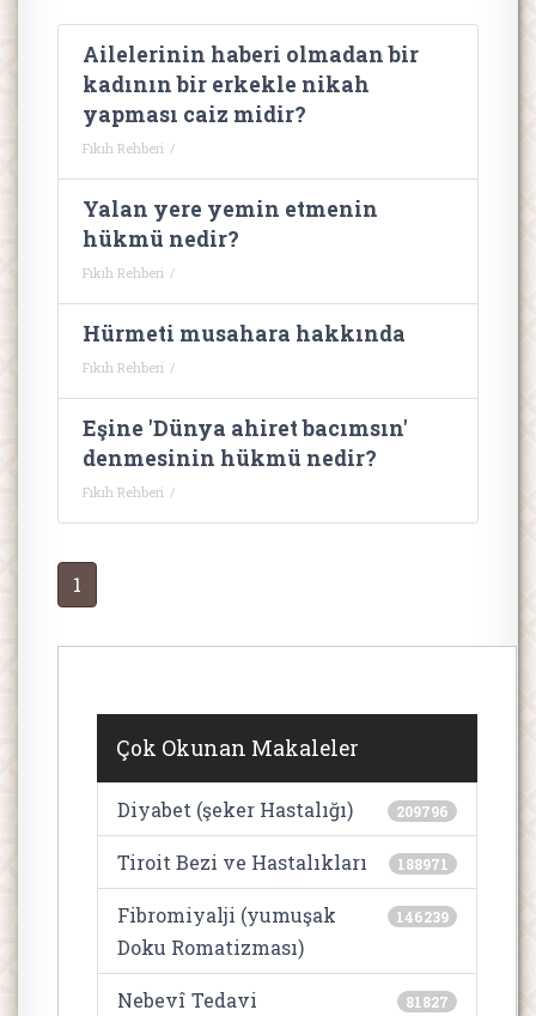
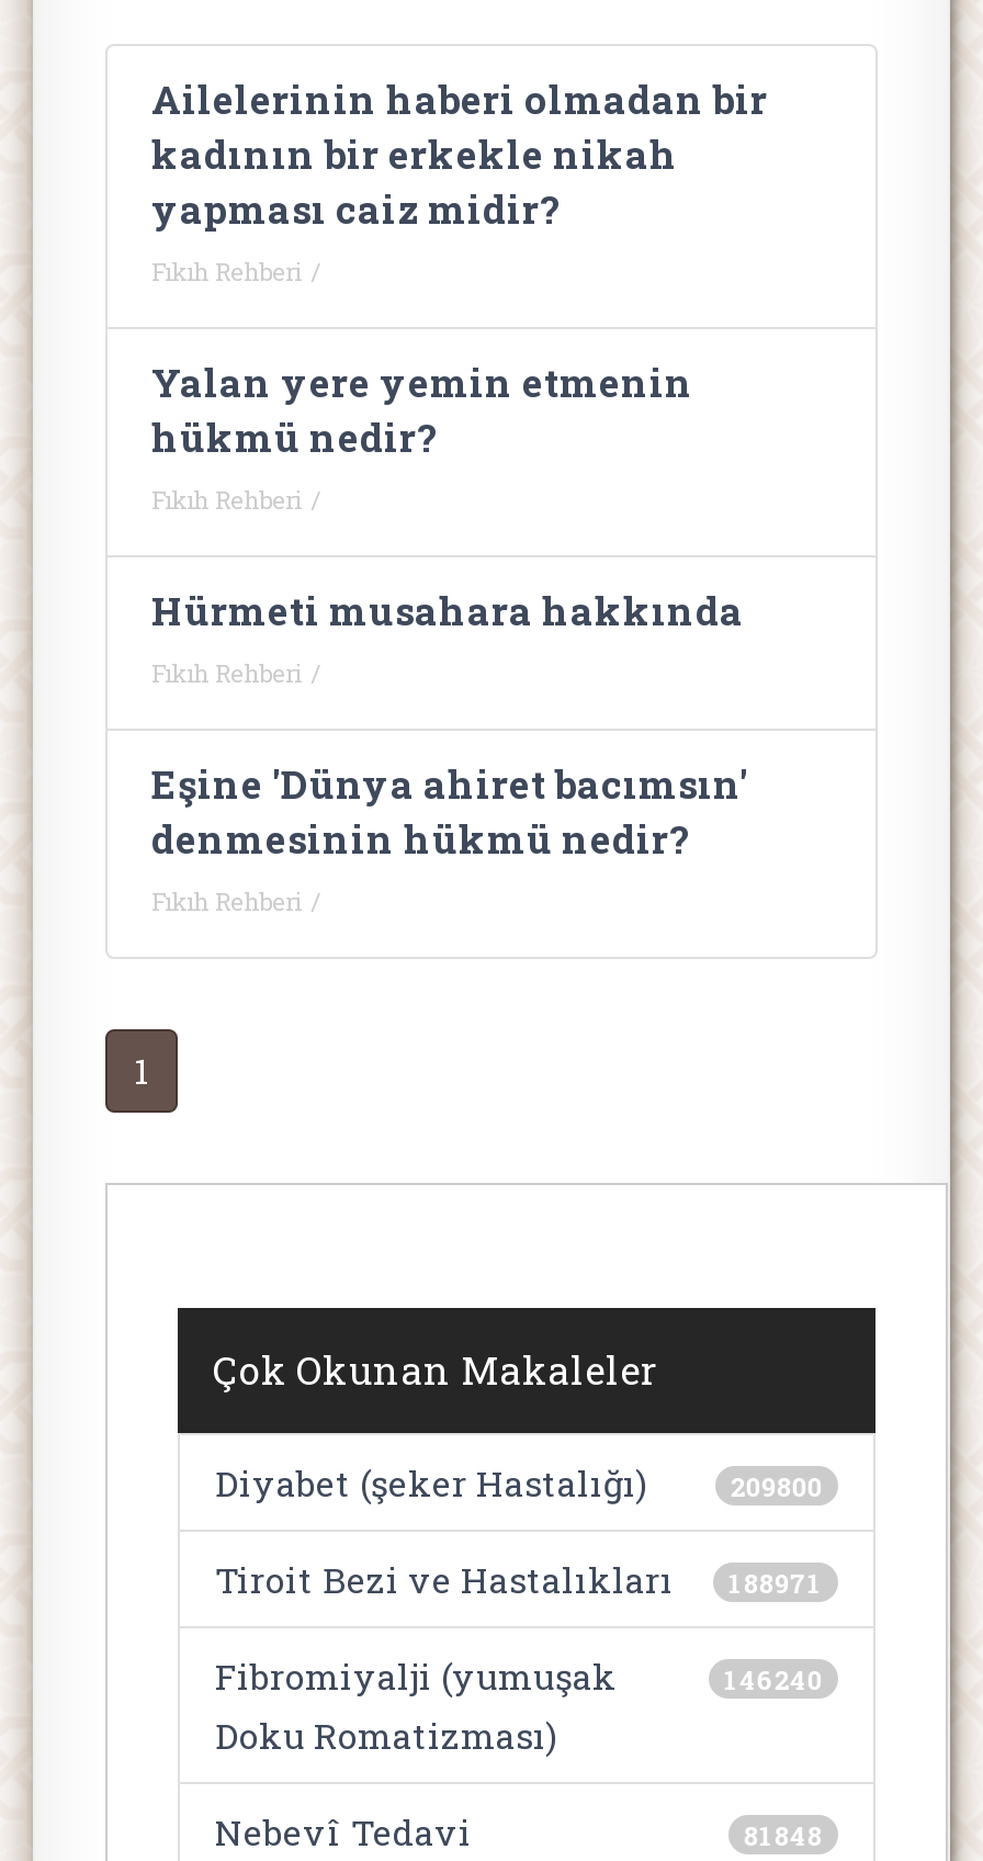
- 209796
+ 209800

- 146239
+ 146240

- 81827
+ 81848
